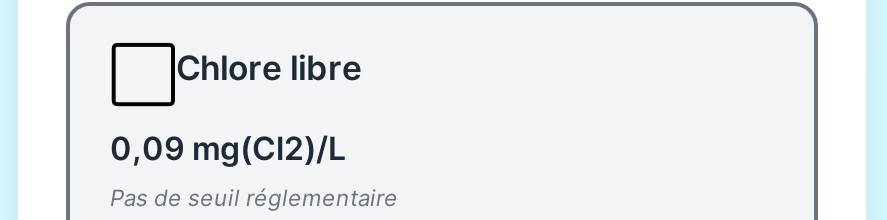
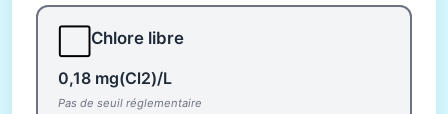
- 0,09 mg(Cl2)/L
+ 0,18 mg(Cl2)/L
